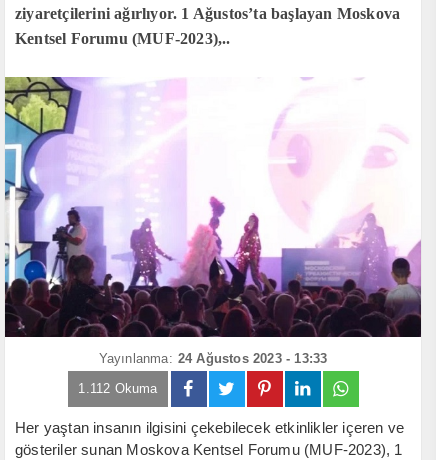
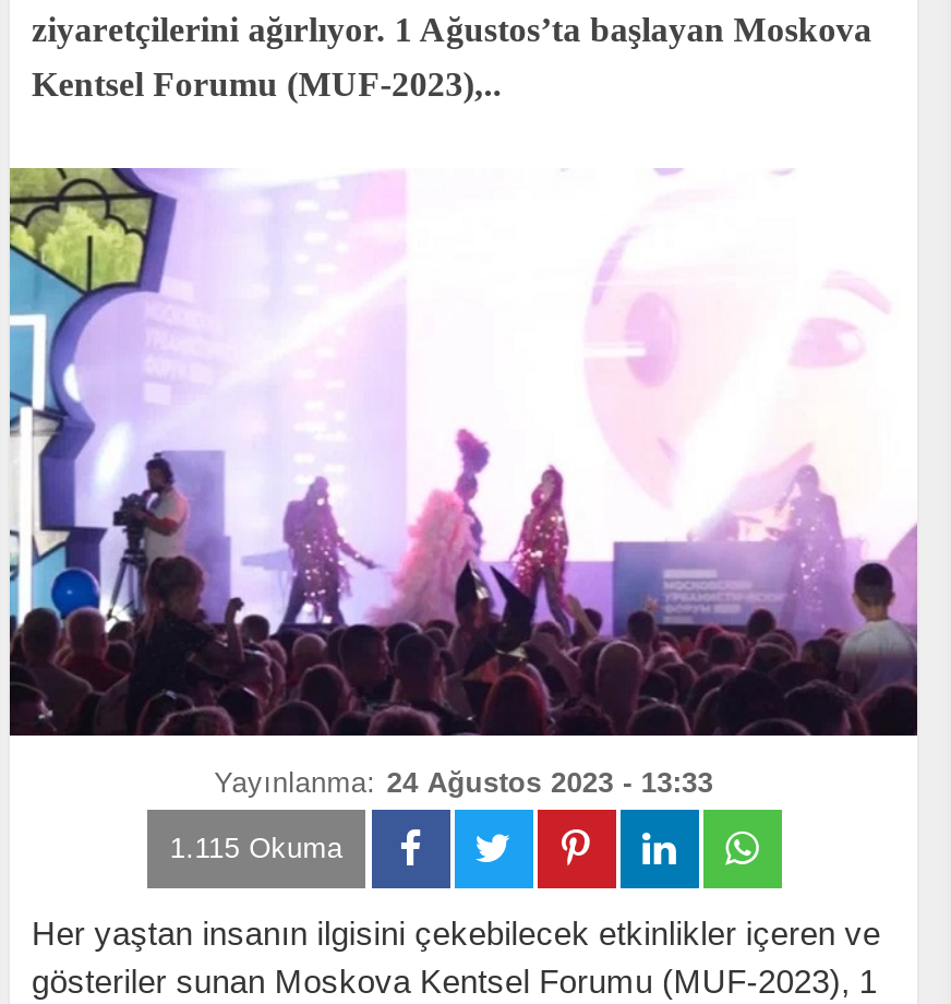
- 1.112 Okuma
+ 1.115 Okuma
